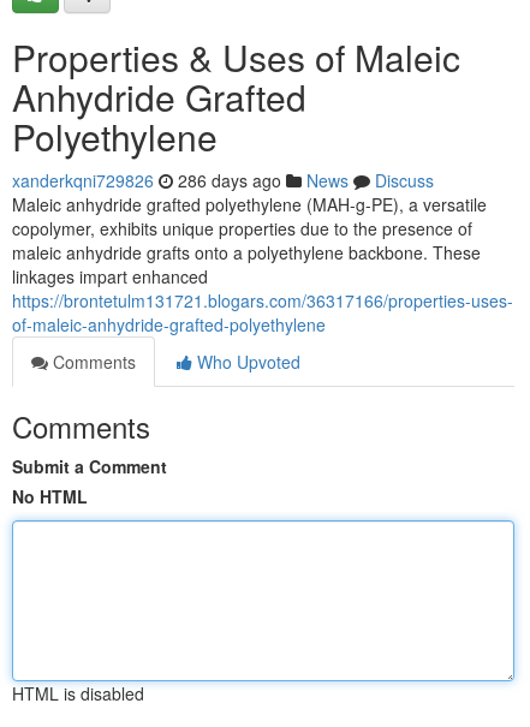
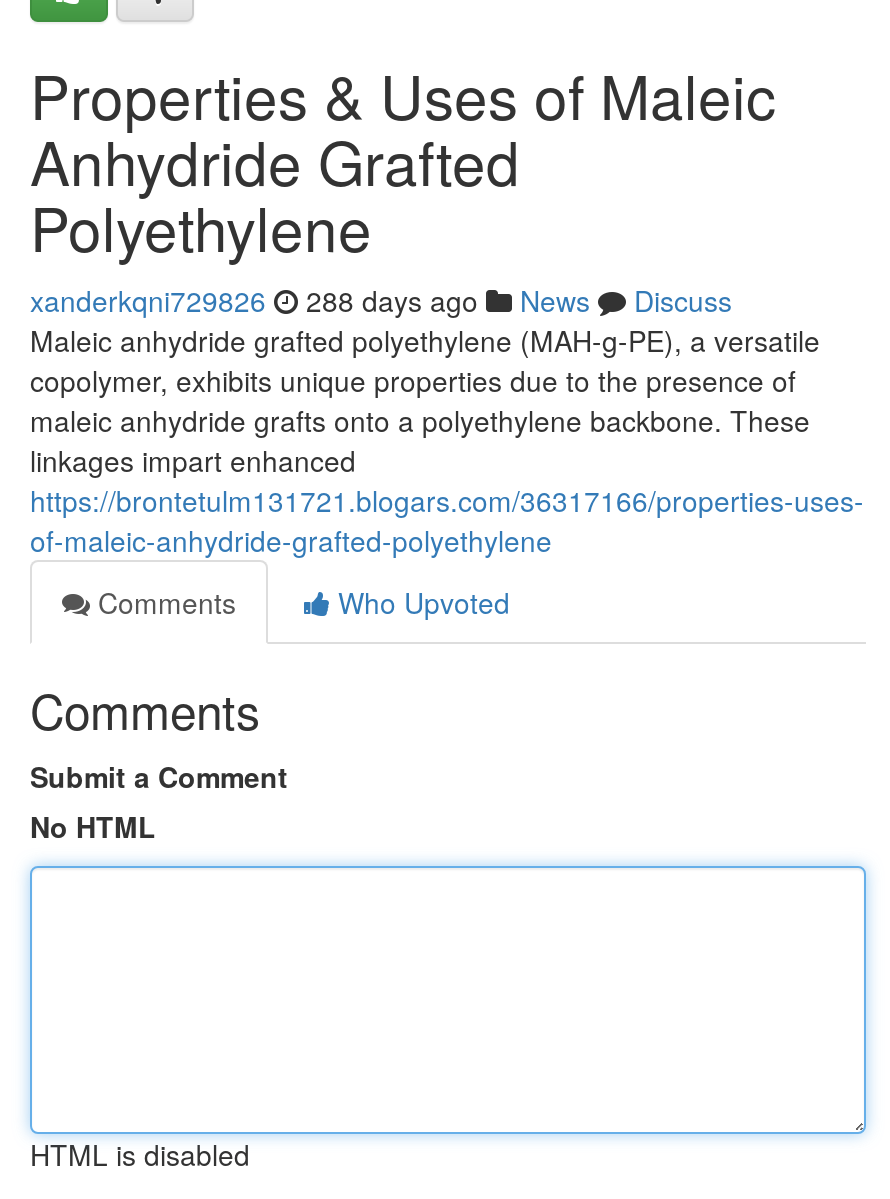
- xanderkqni729826 286 days ago News Discuss
+ xanderkqni729826 288 days ago News Discuss
